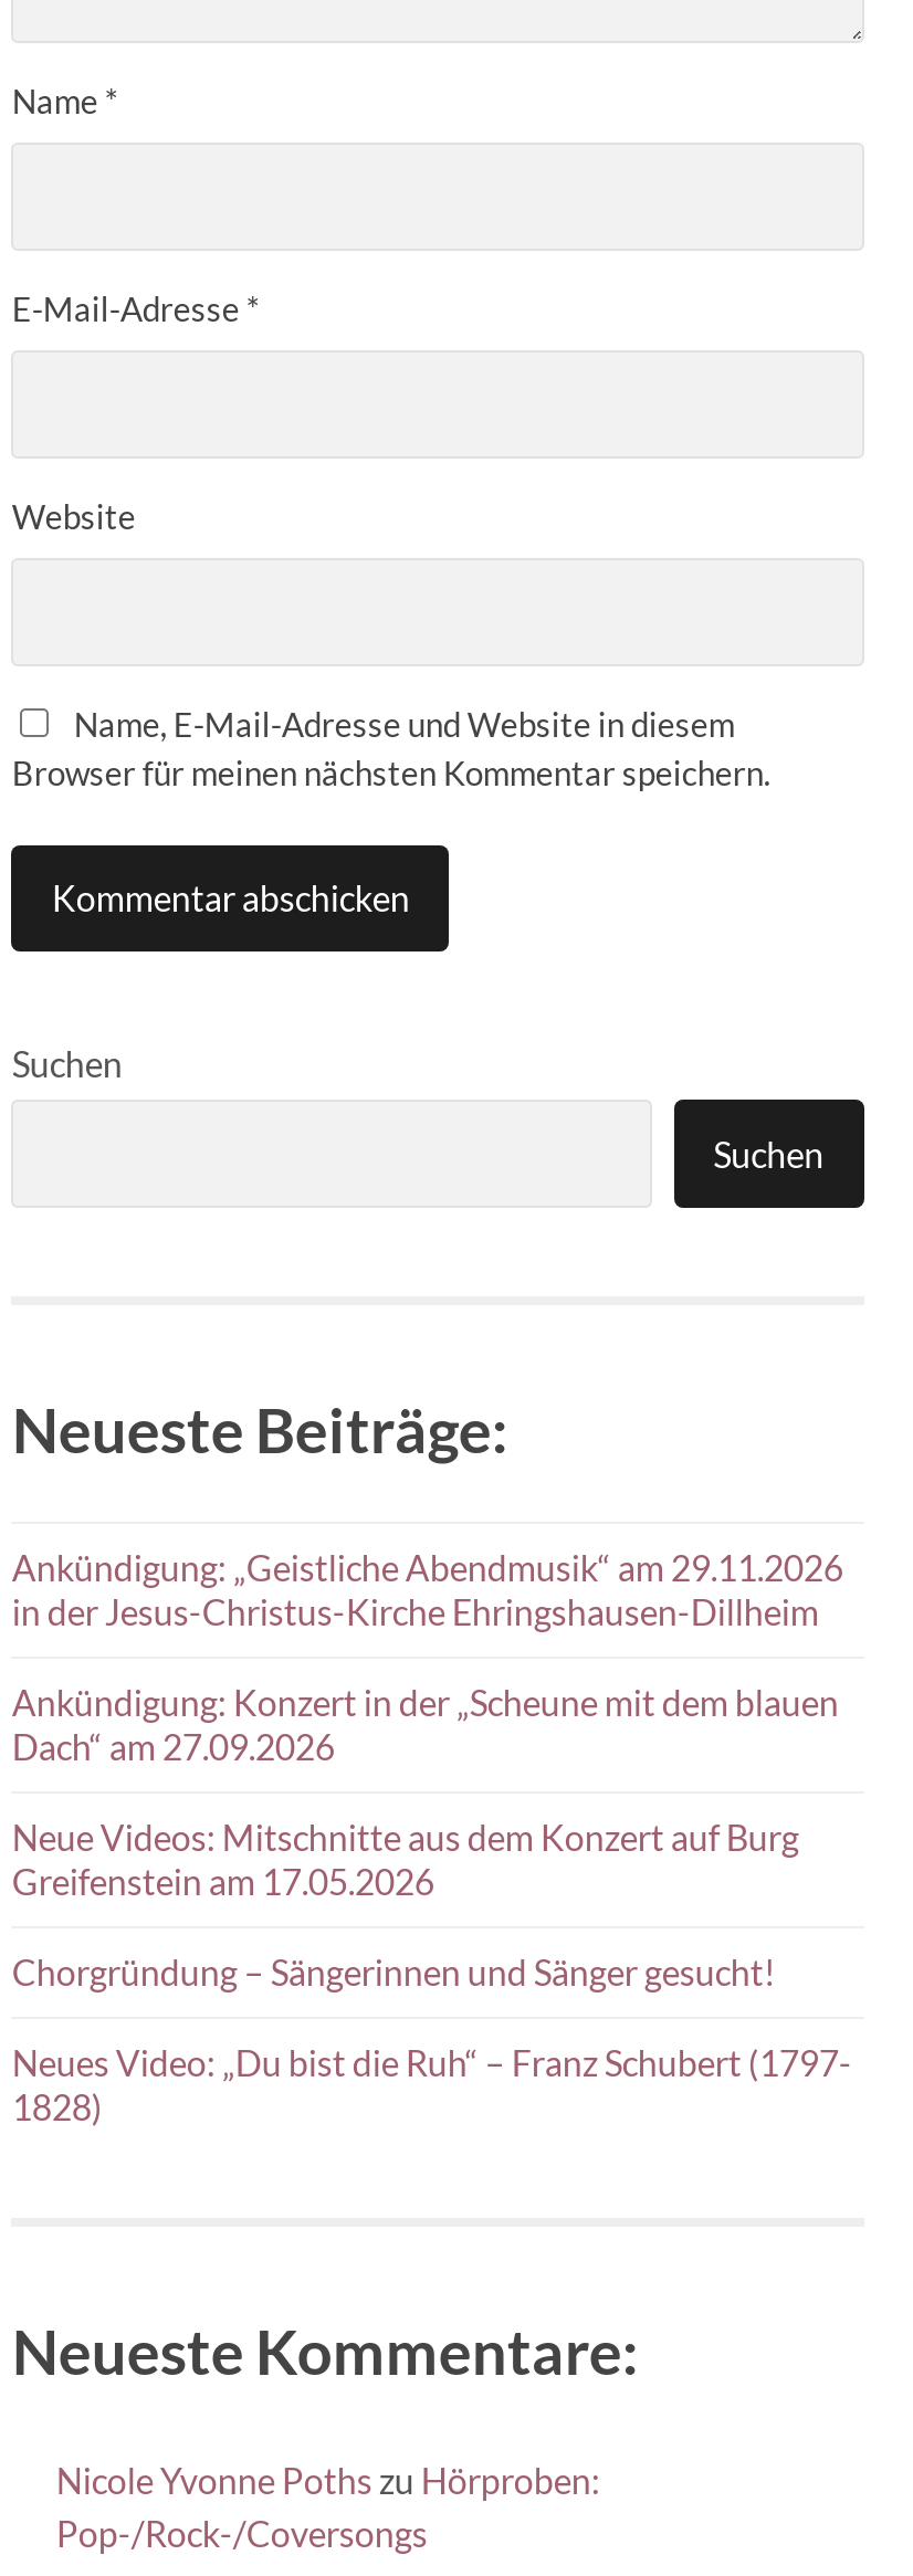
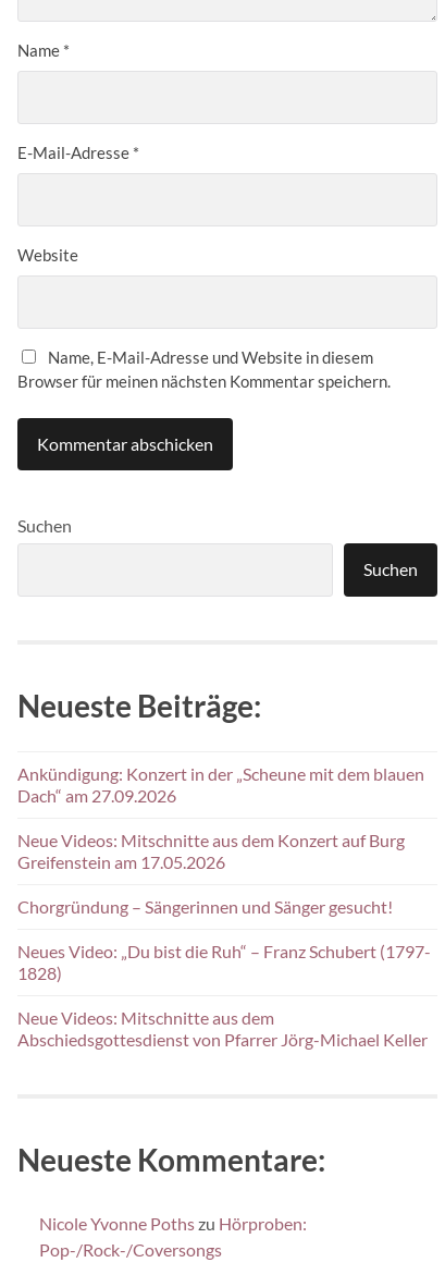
- Ankündigung: „Geistliche Abendmusik“ am 29.11.2026
- in der Jesus-Christus-Kirche Ehringshausen-Dillheim

moved up: Ankündigung: Konzert in der „Scheune mit dem blauen | Dach“ am 27.09.2026 | Neue Videos: Mitschnitte aus dem Konzert auf Burg | Greifenstein am 17.05.2026 | Chorgründung – Sängerinnen und Sänger gesucht! | Neues Video: „Du bist die Ruh“ – Franz Schubert (1797- | 1828)

+ Neue Videos: Mitschnitte aus dem
+ Abschiedsgottesdienst von Pfarrer Jörg-Michael Keller
